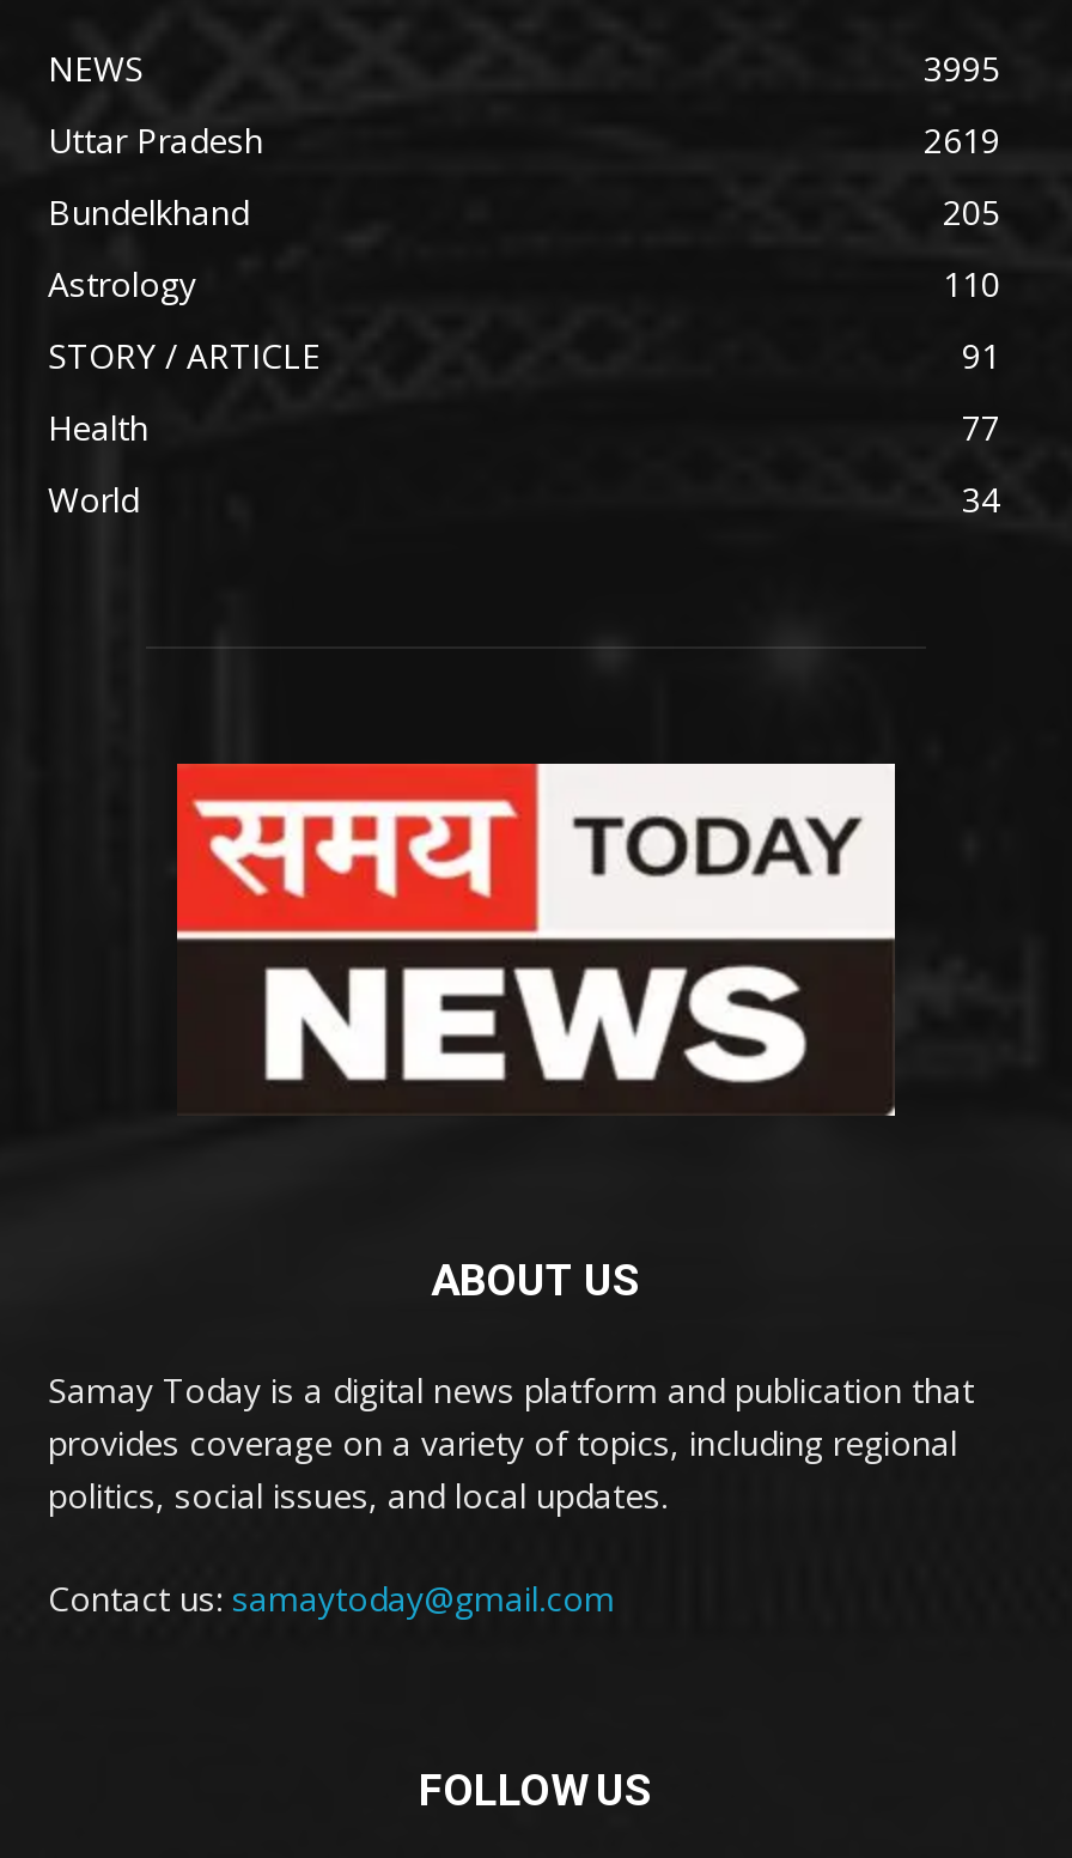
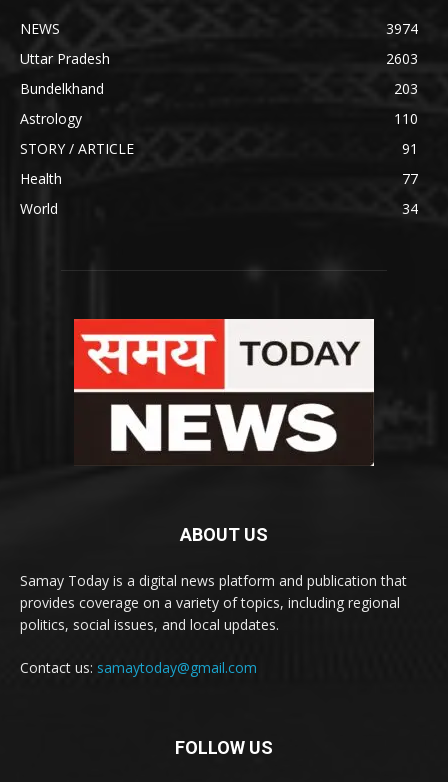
- 3995
+ 3974

- 2619
+ 2603

- 205
+ 203
